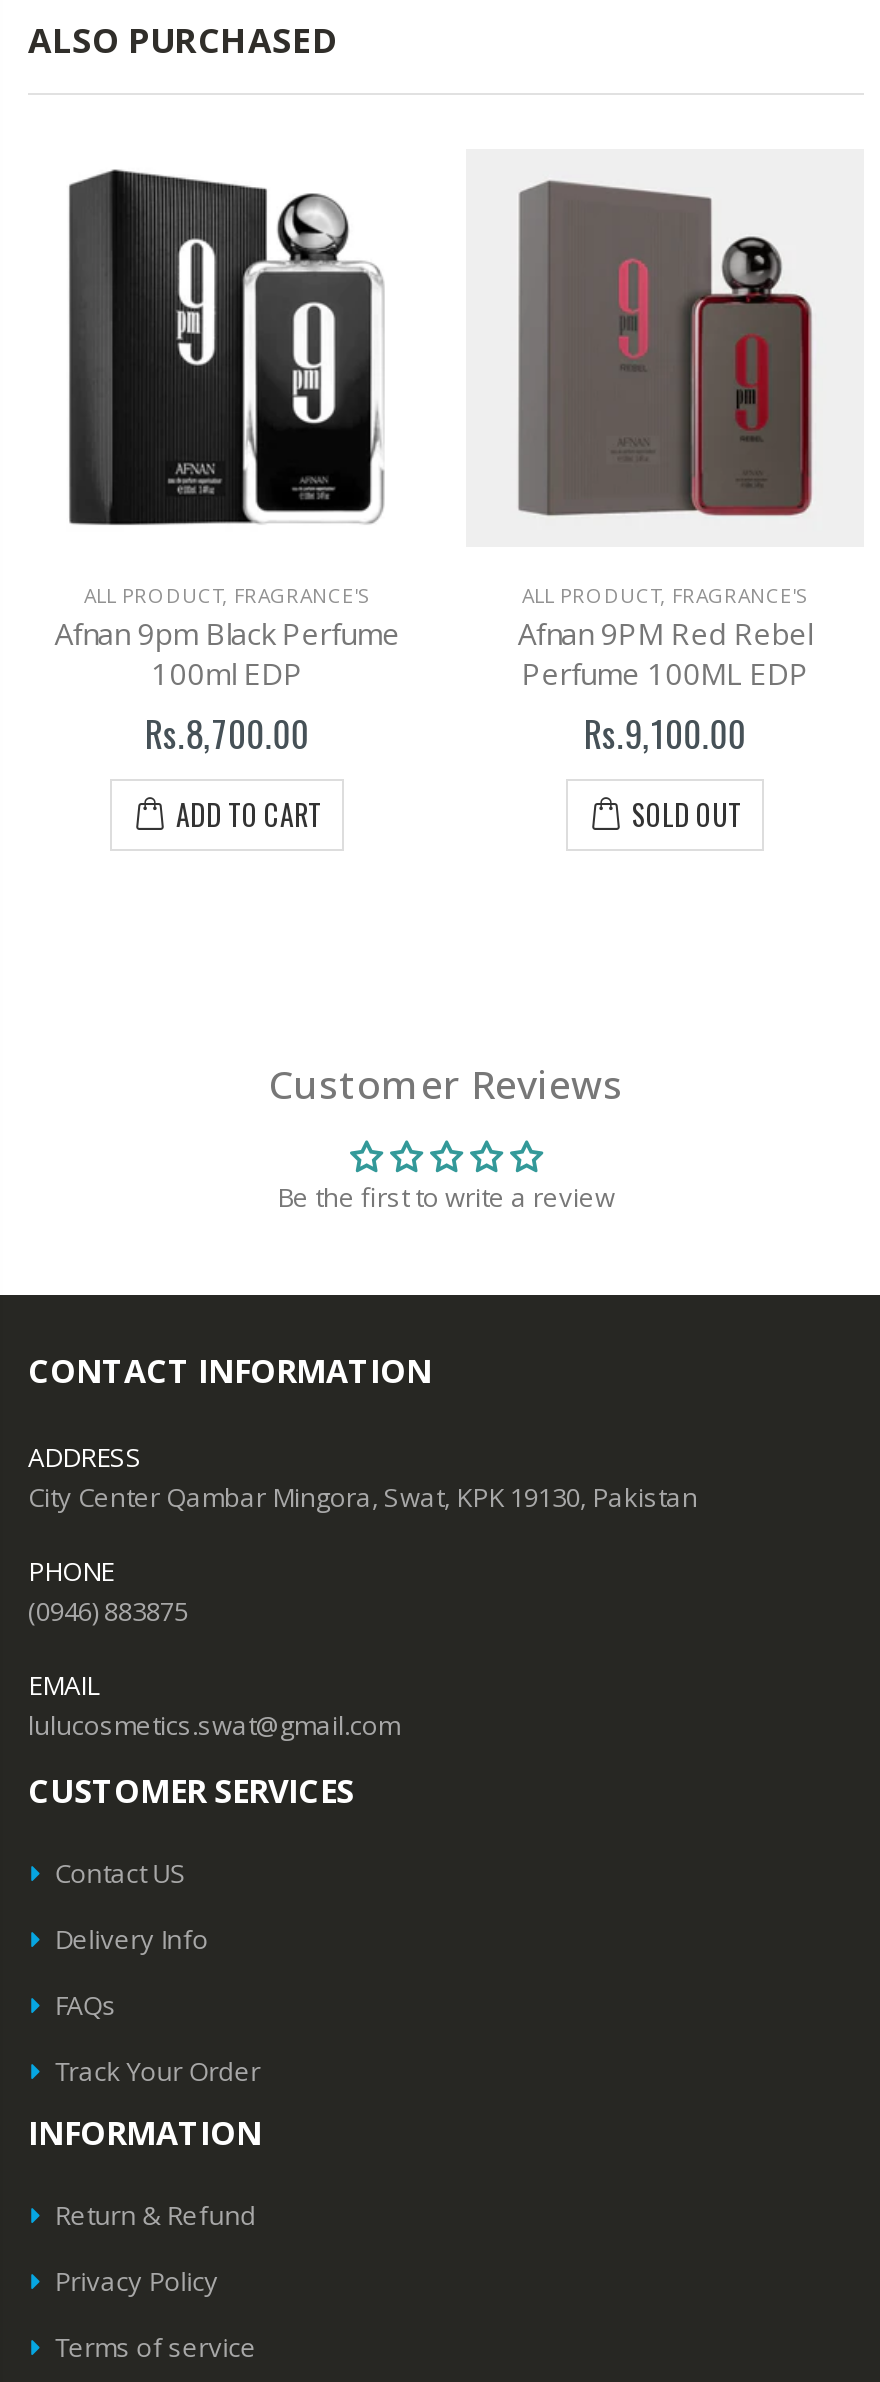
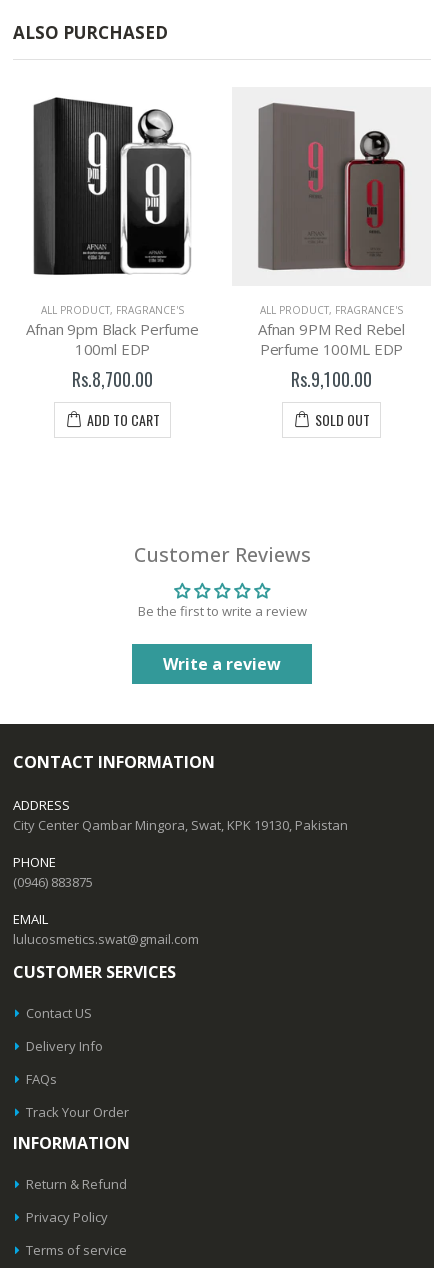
+ Write a review
